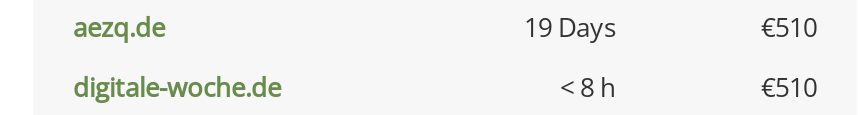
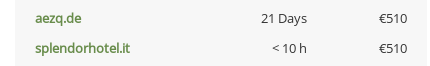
- 19 Days
+ 21 Days

- digitale-woche.de
- < 8 h
+ splendorhotel.it
+ < 10 h
